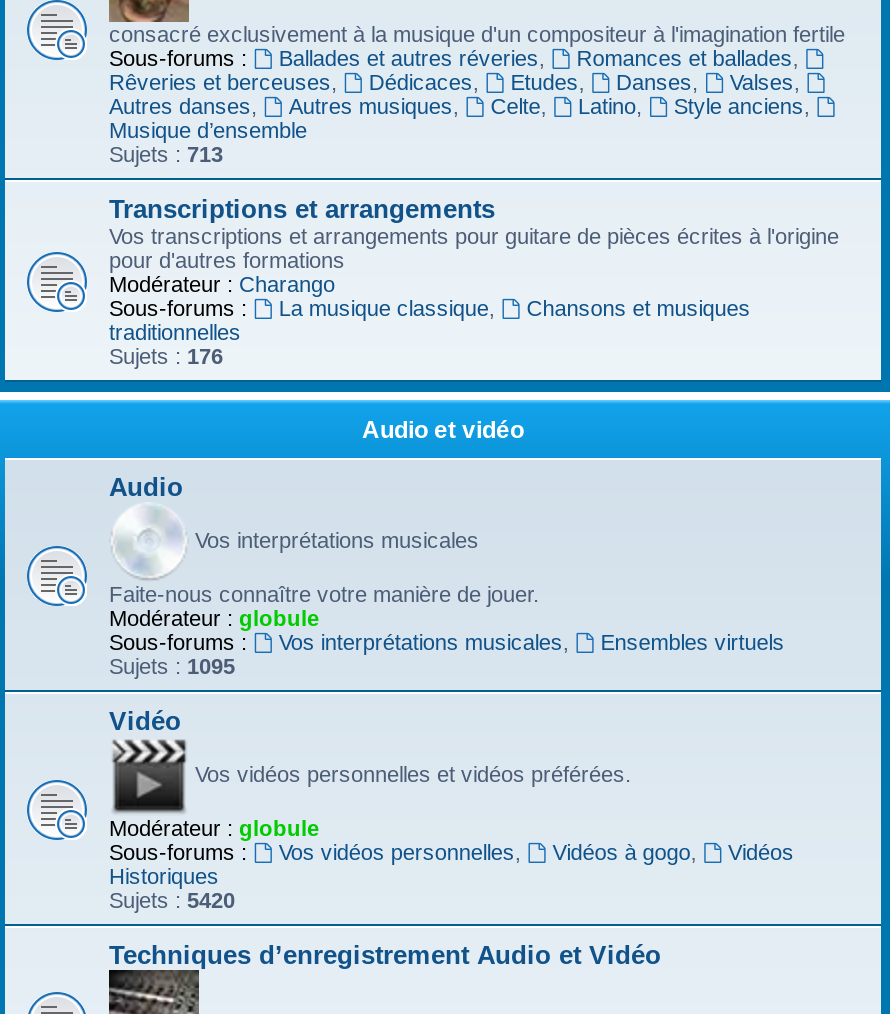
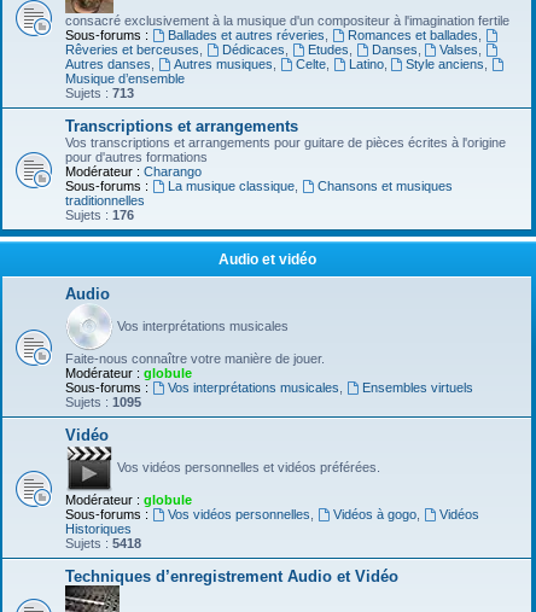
- Sujets : 5420
+ Sujets : 5418
